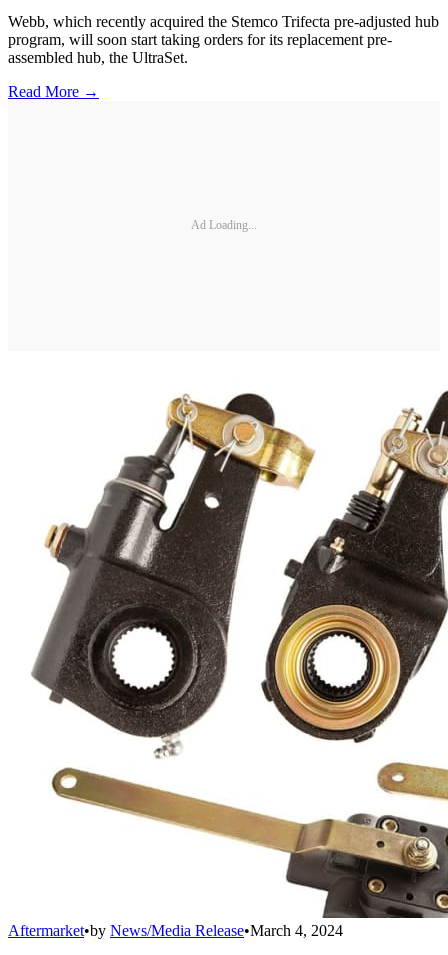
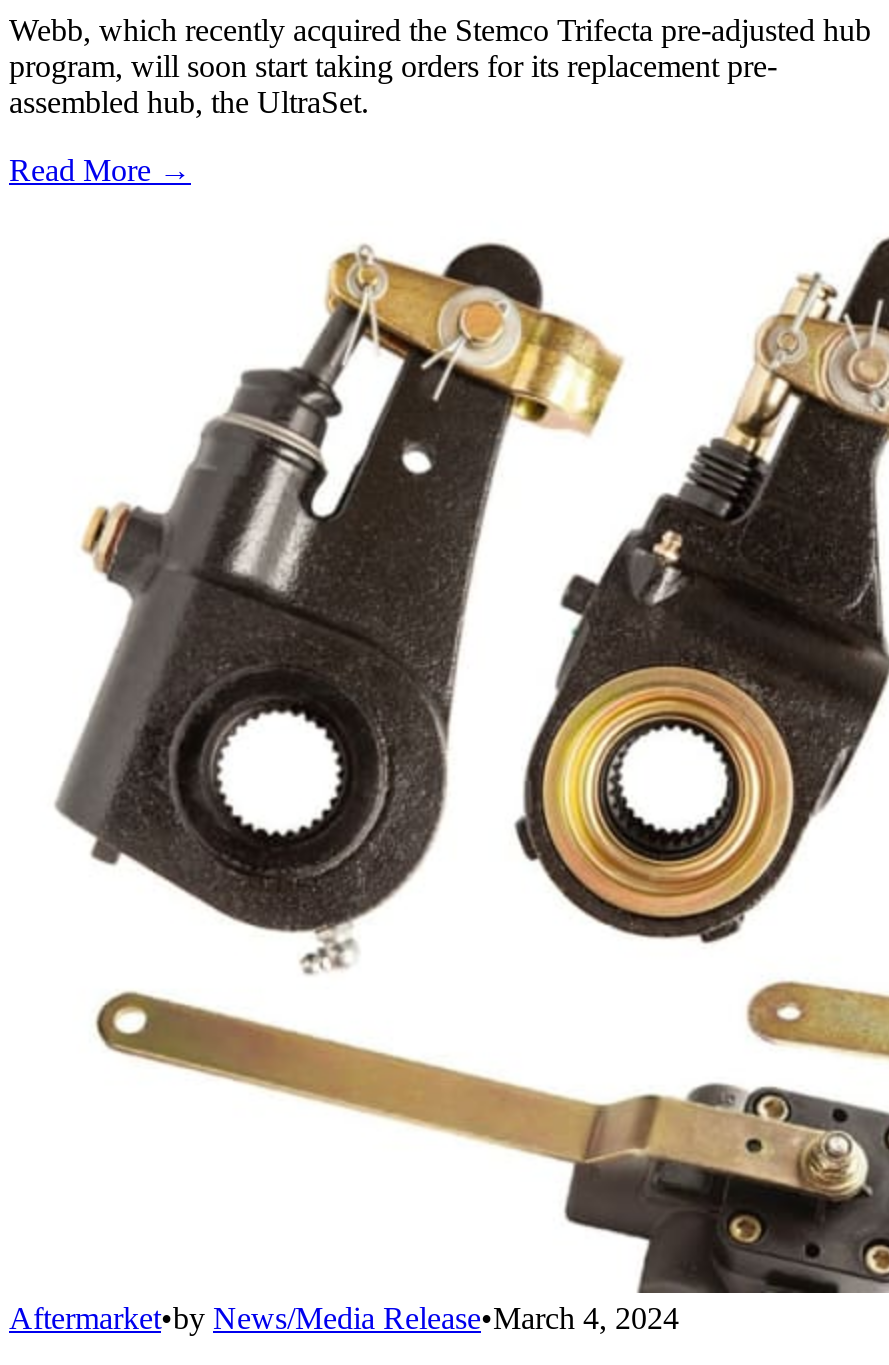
- Ad Loading...
